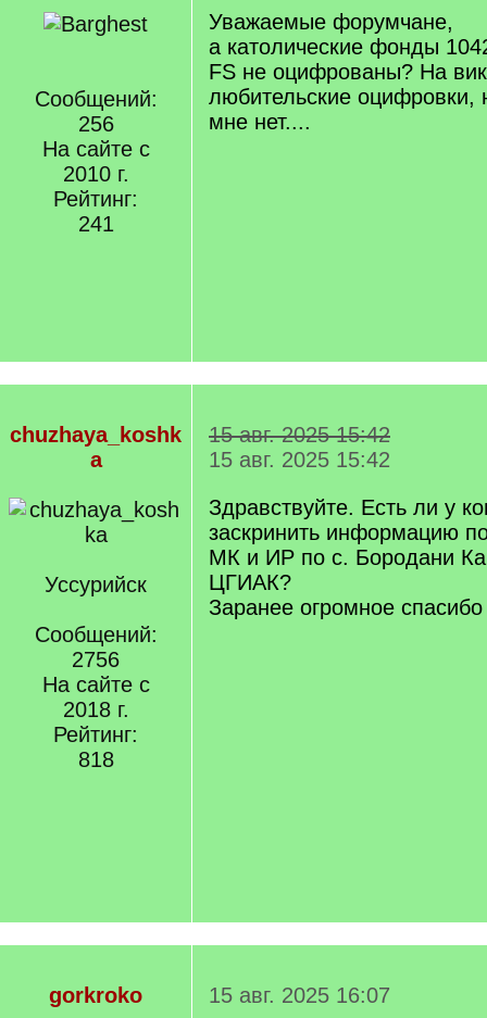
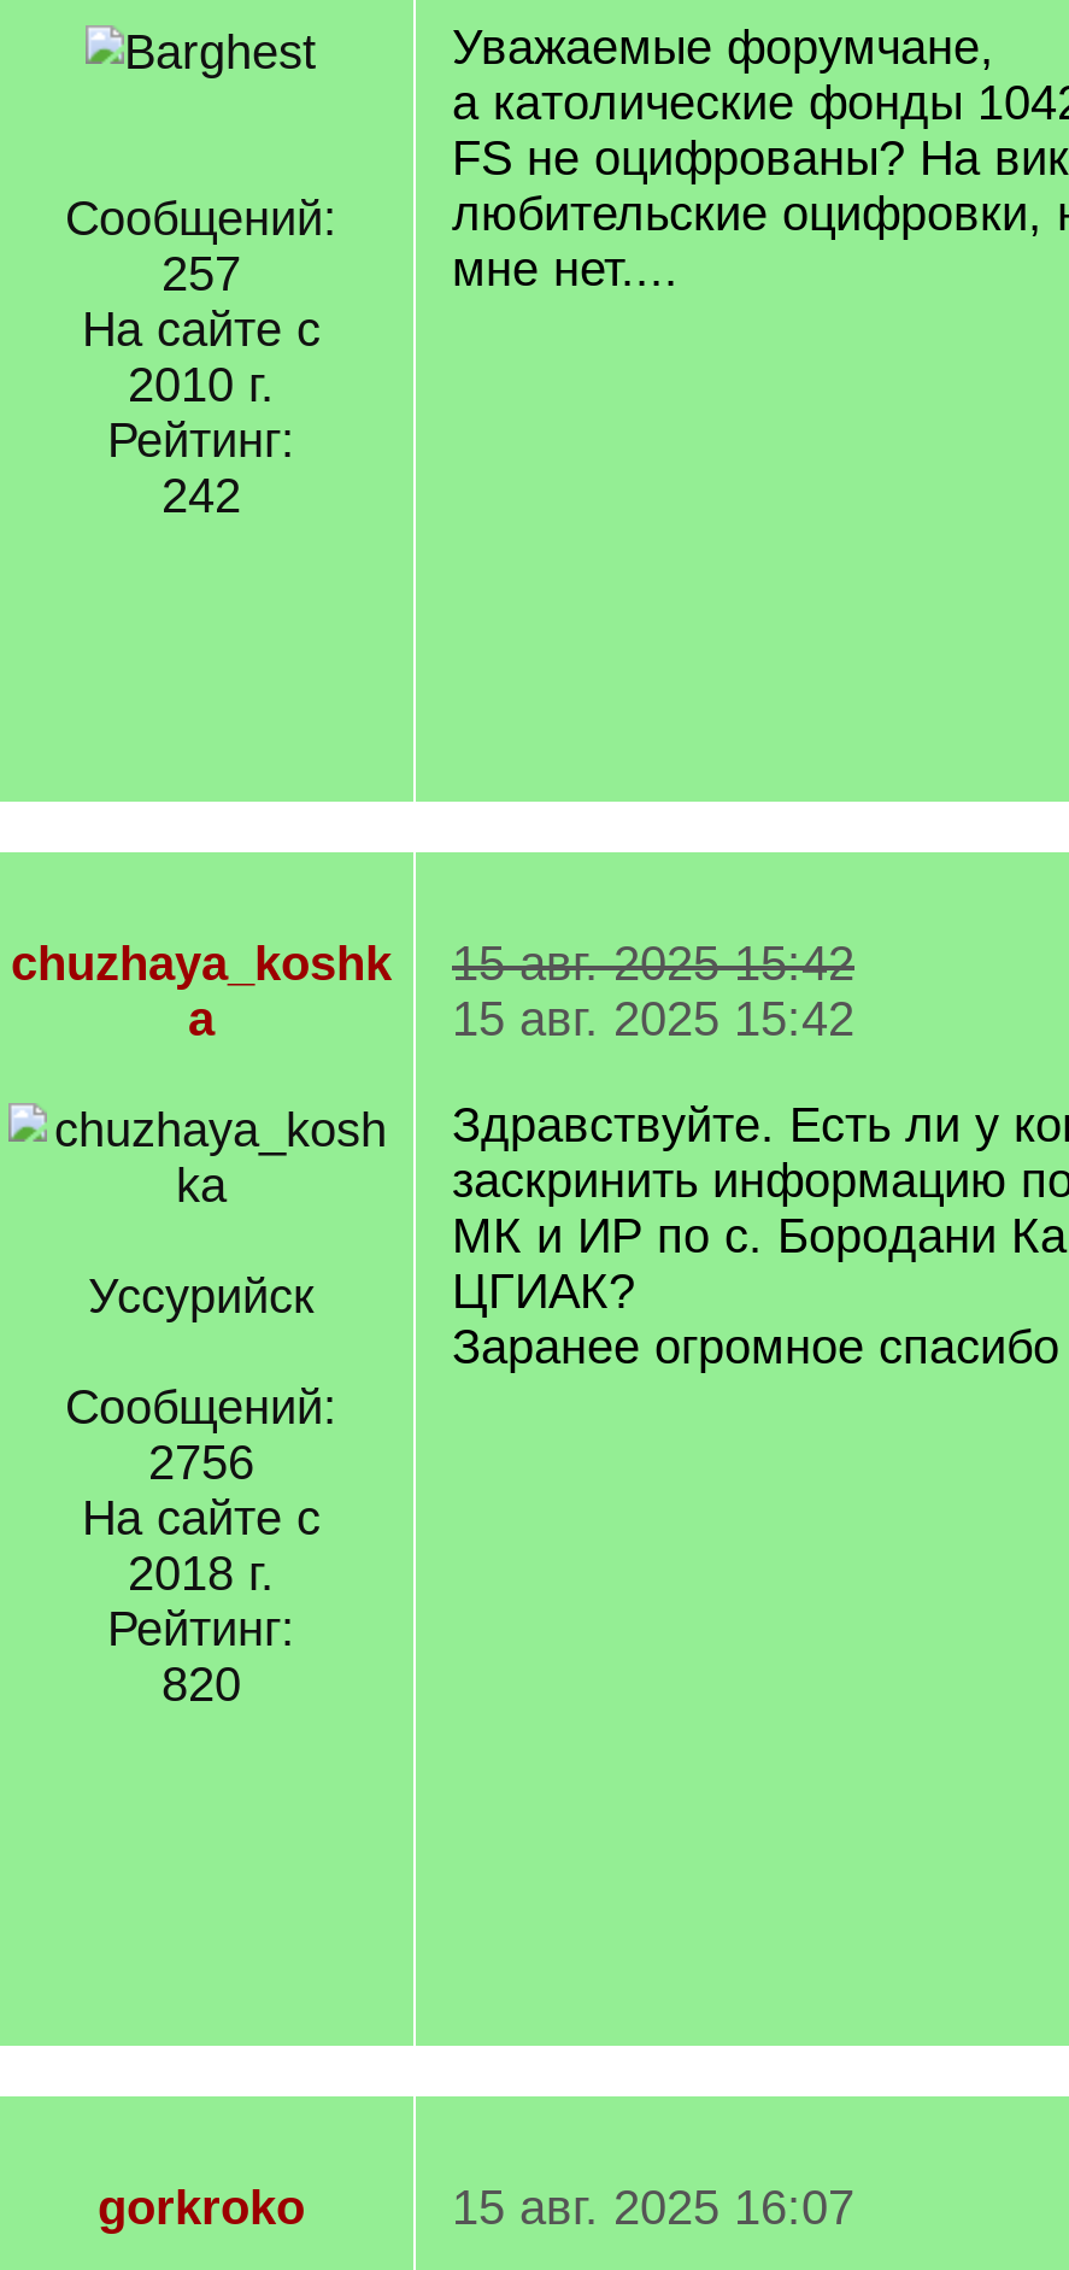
- 256
+ 257

- 241
+ 242

- 818
+ 820
